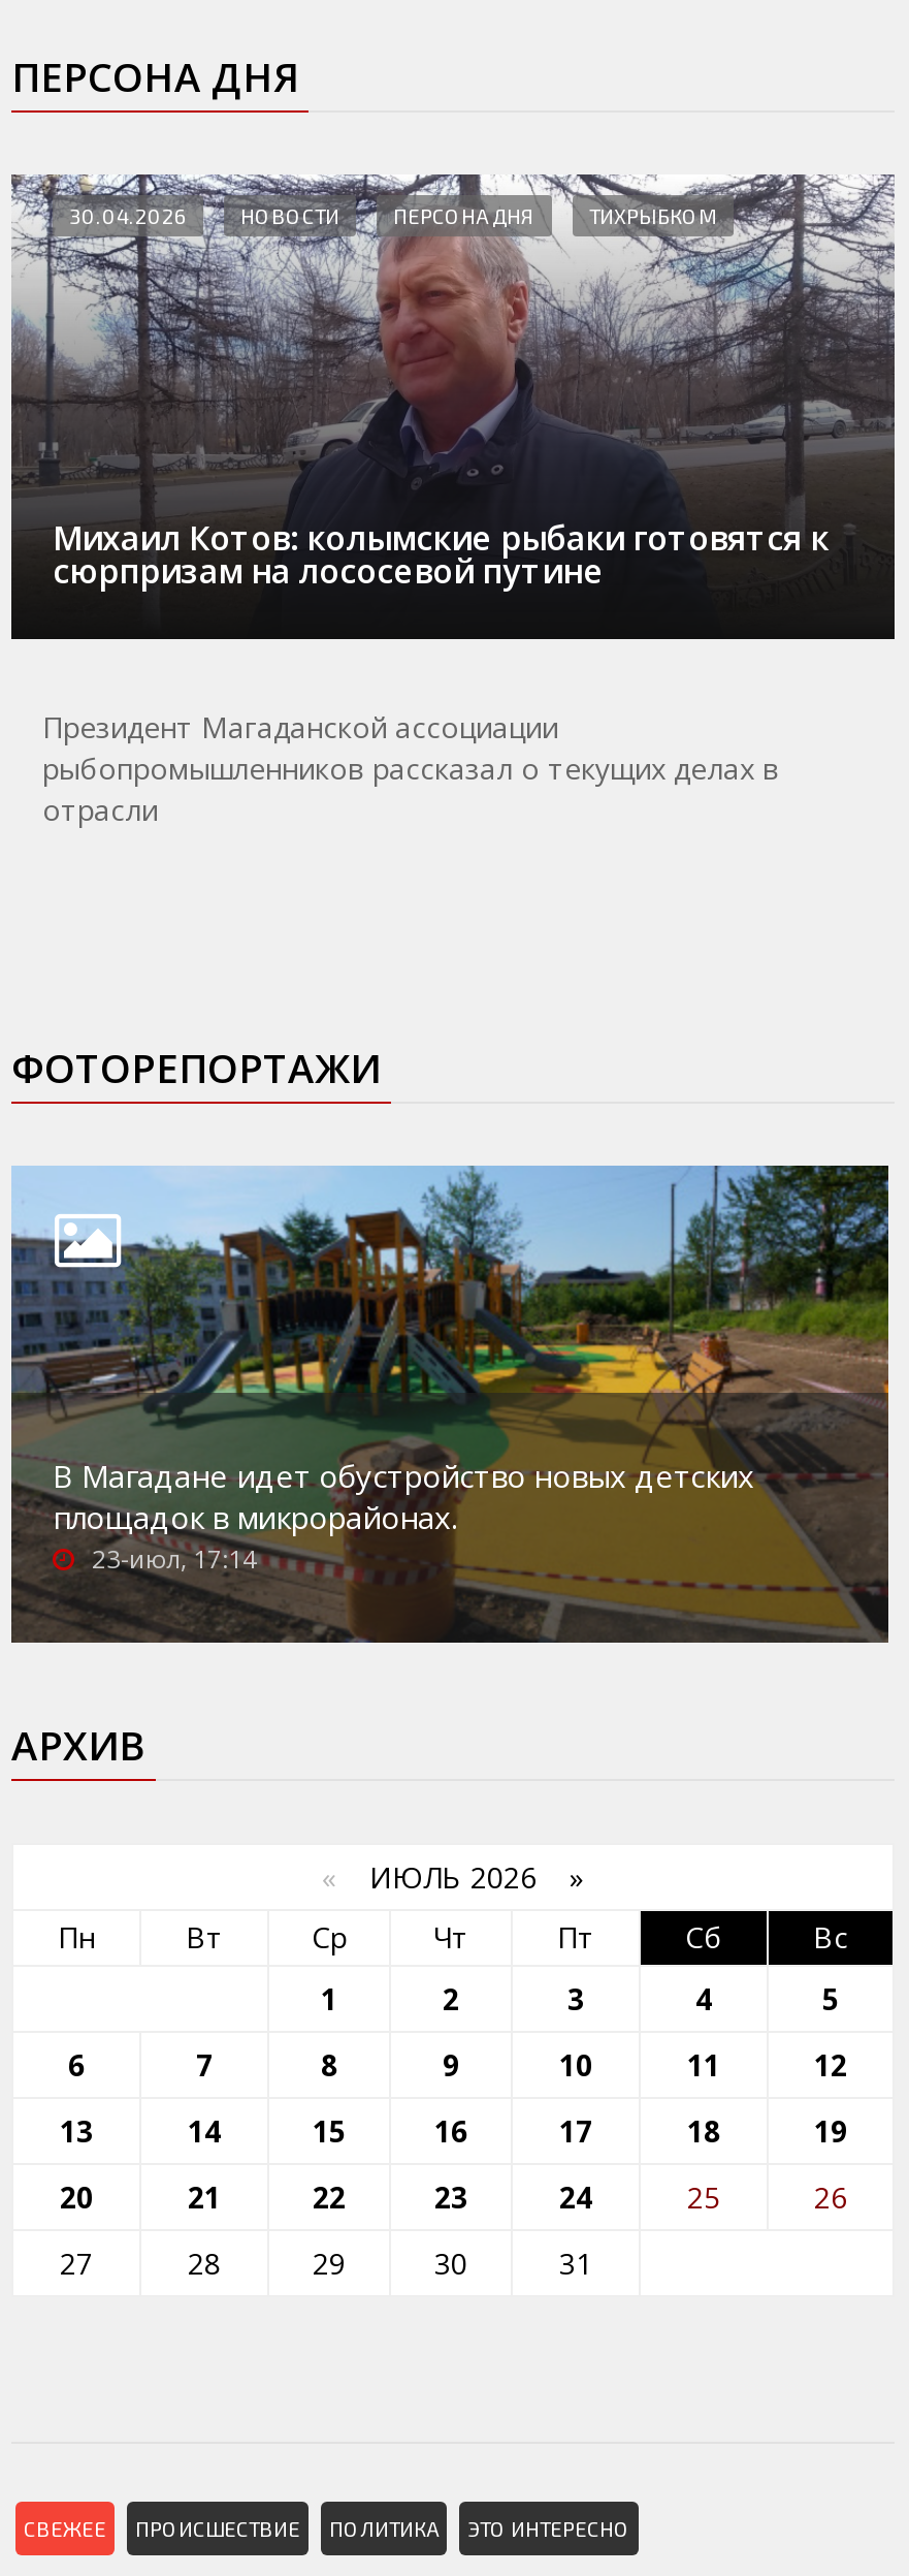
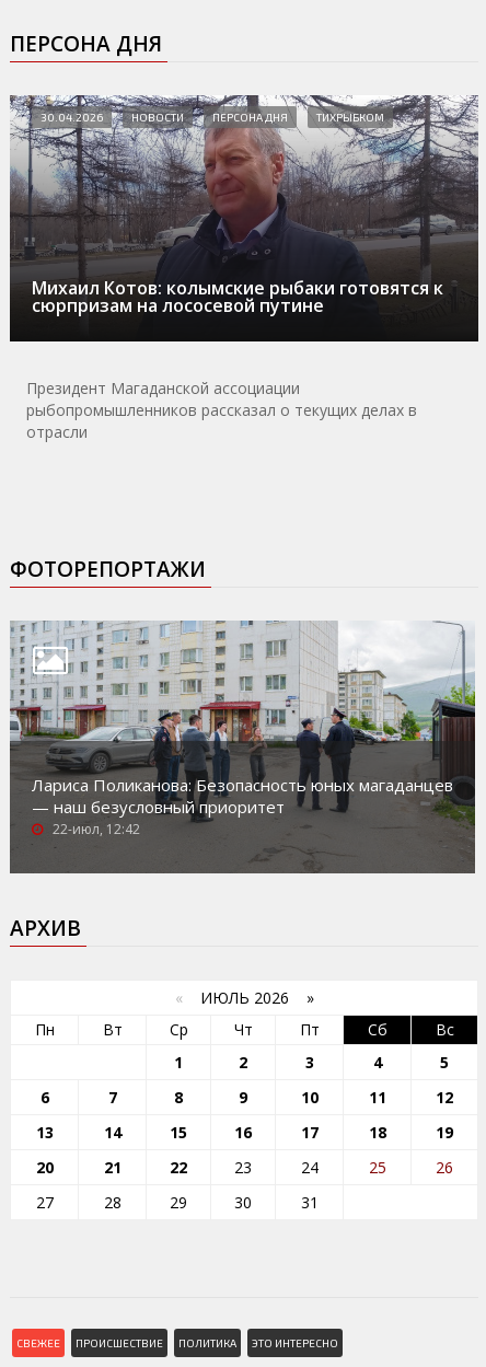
- [image]
- В Магадане идет обустройство новых детских
- площадок в микрорайонах.
- 23-июл, 17:14
+ [image]
+ Лариса Поликанова: Безопасность юных магаданцев
+ — наш безусловный приоритет
+ 22-июл, 12:42
